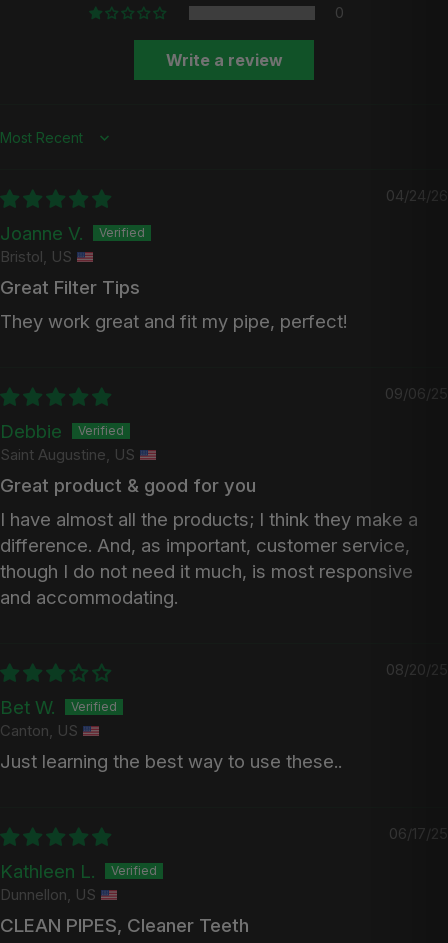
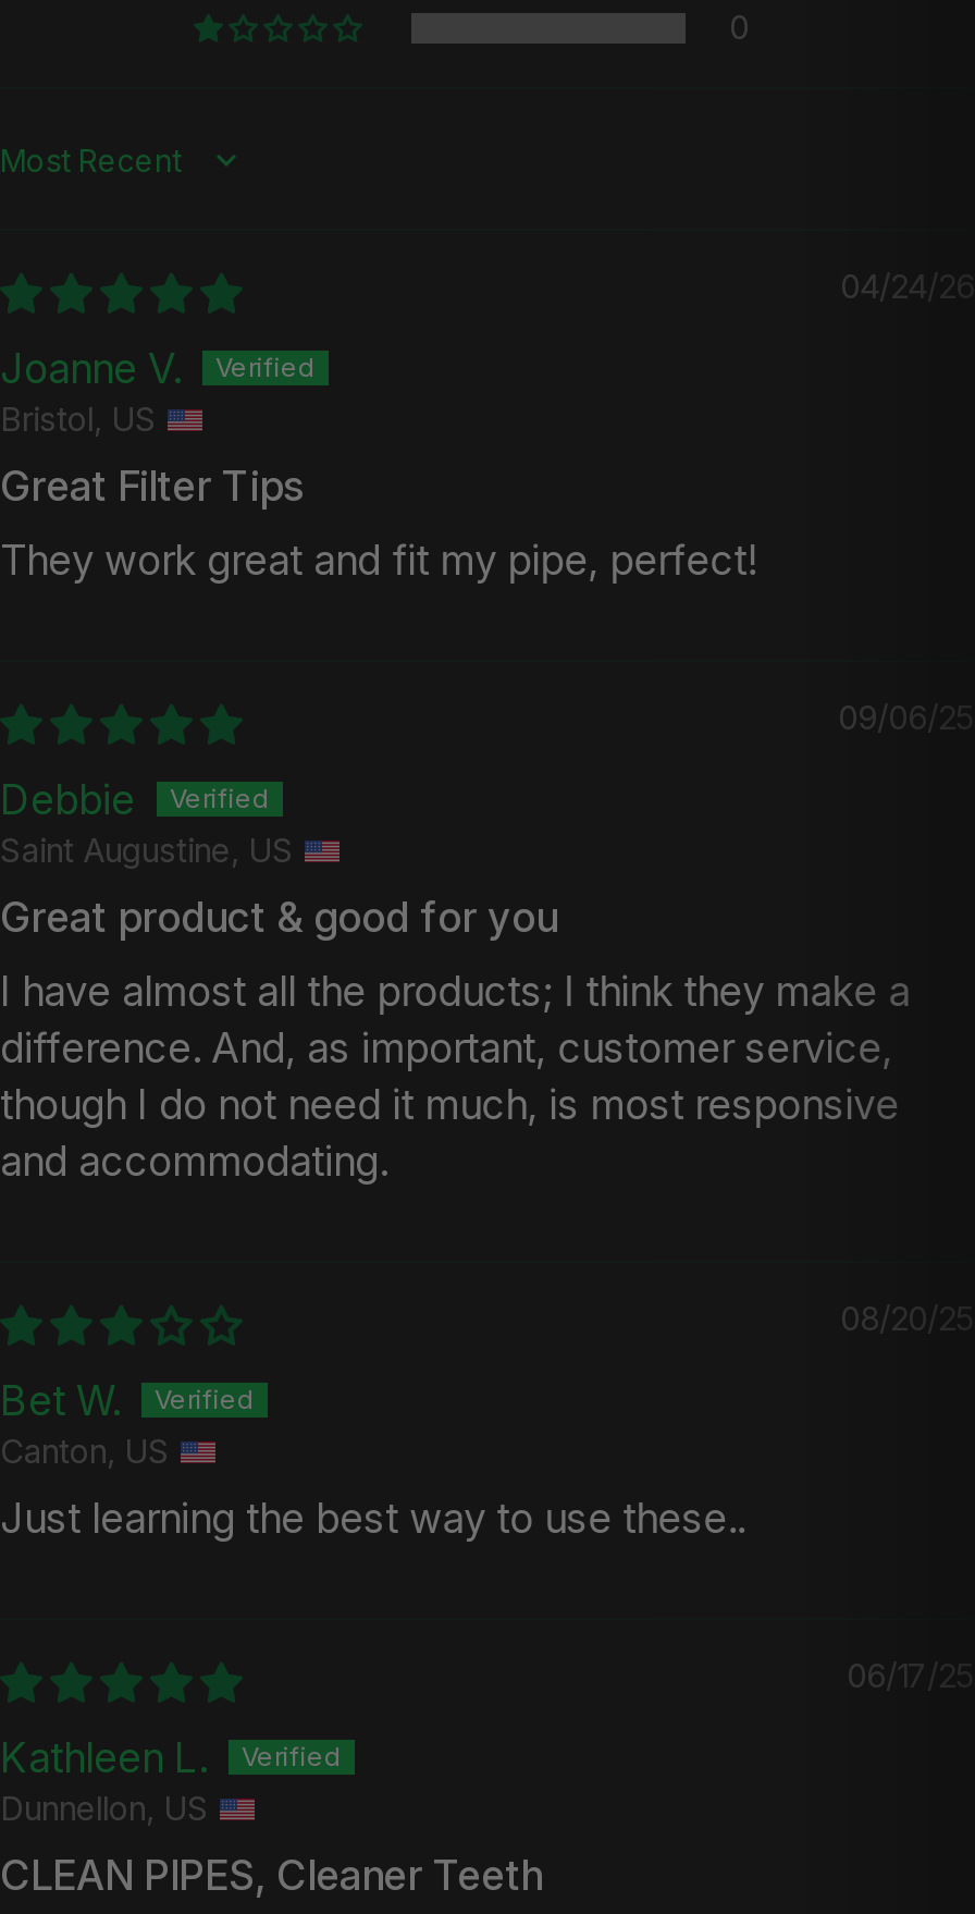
- Write a review
